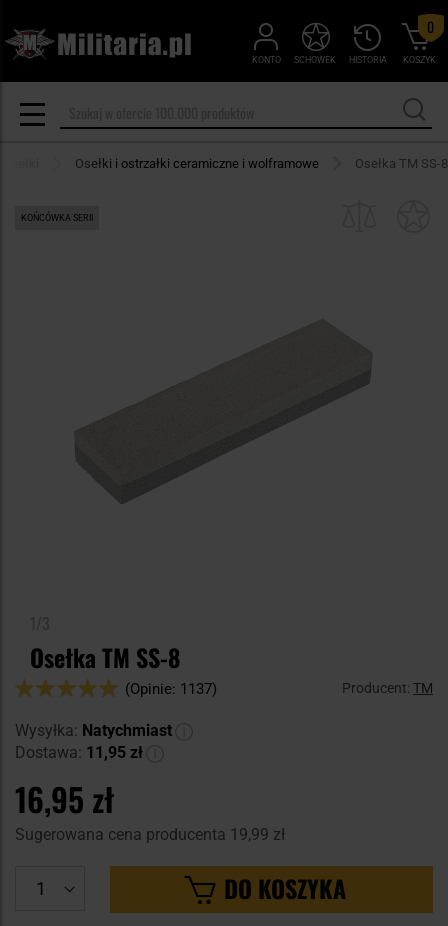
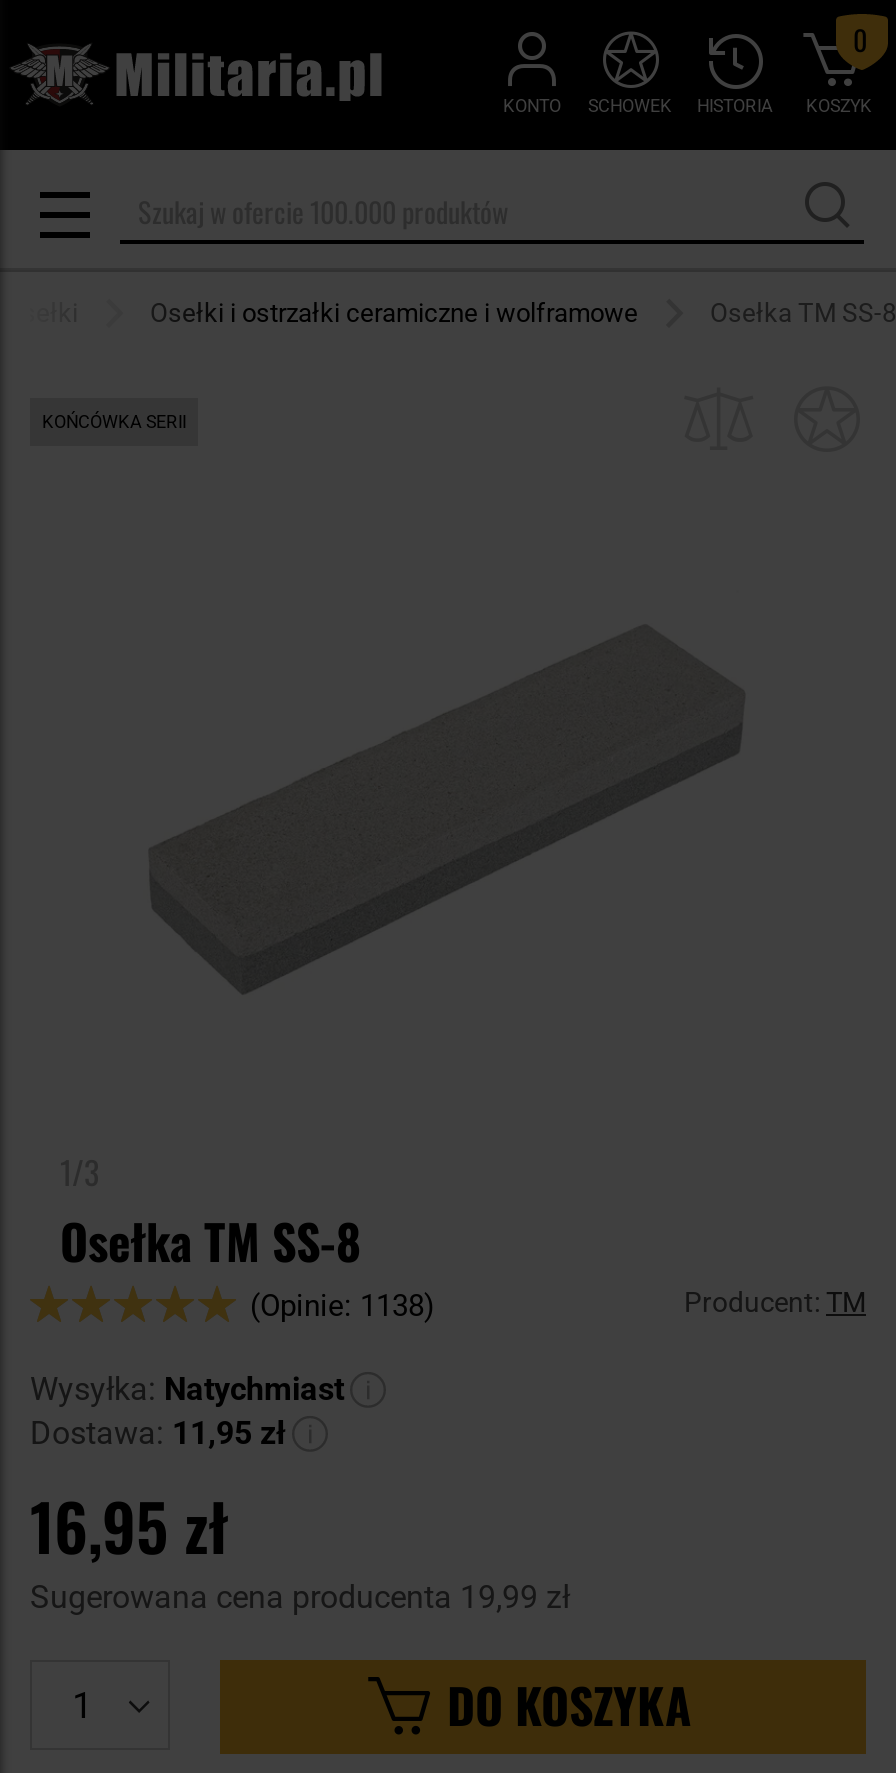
- (Opinie: 1137)
+ (Opinie: 1138)
